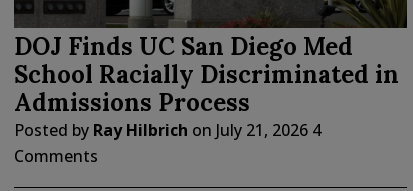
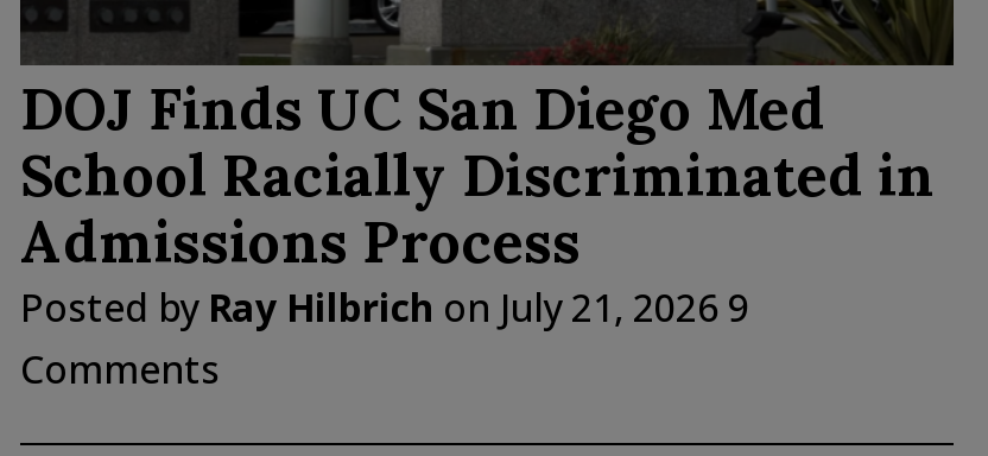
- Posted by Ray Hilbrich on July 21, 2026 4
+ Posted by Ray Hilbrich on July 21, 2026 9
